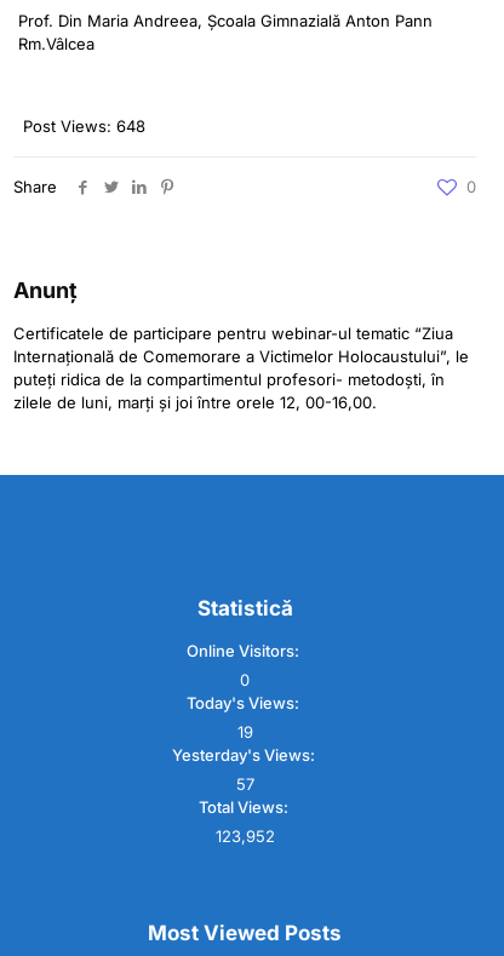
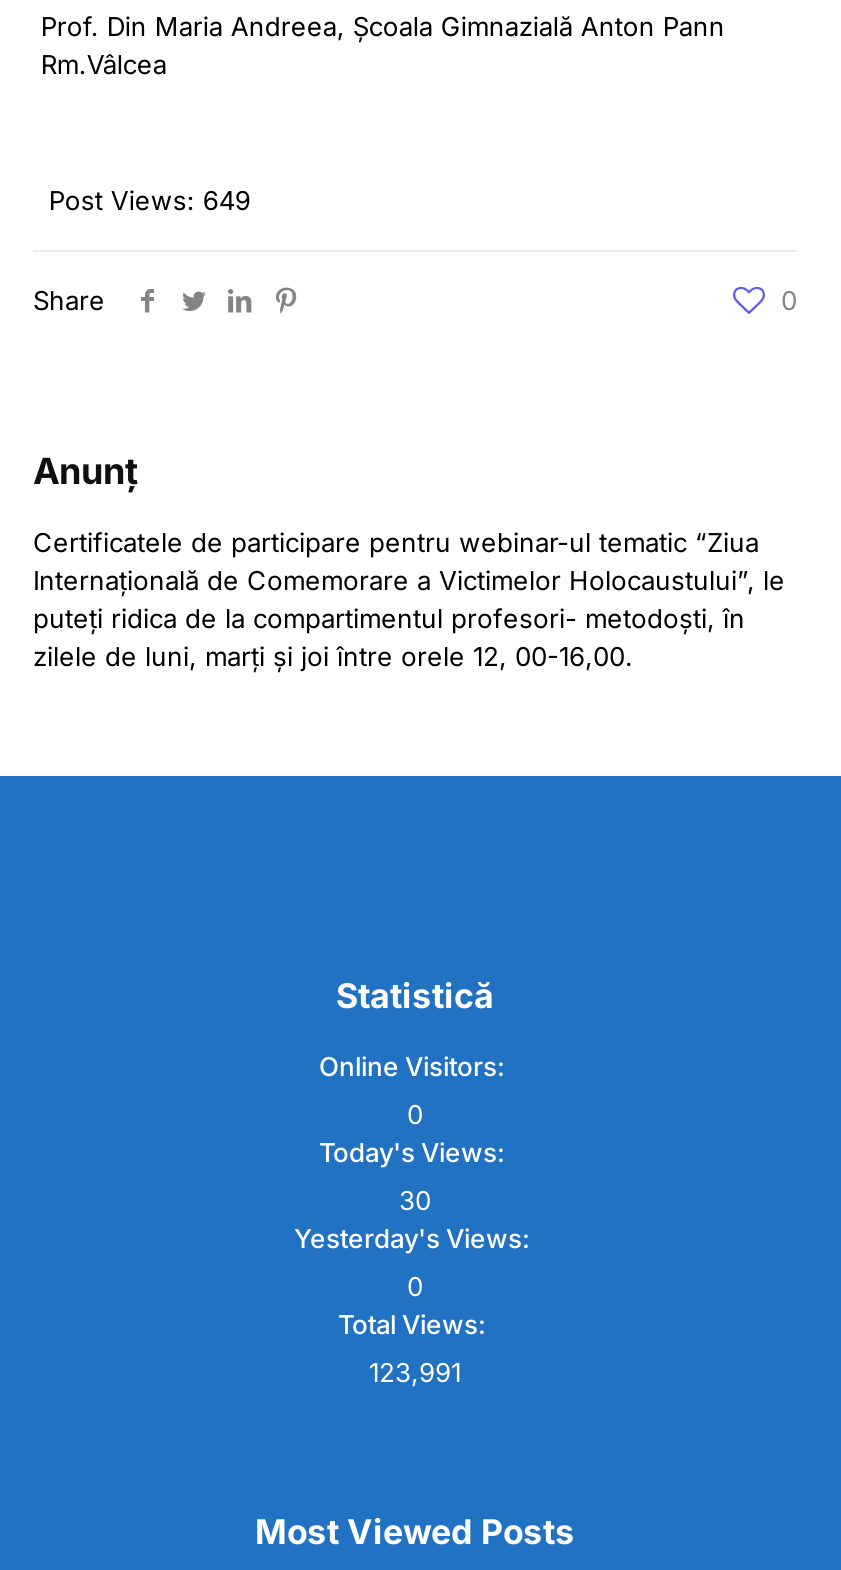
- Post Views: 648
+ Post Views: 649

- 19
+ 30

- 57
+ 0

- 123,952
+ 123,991
